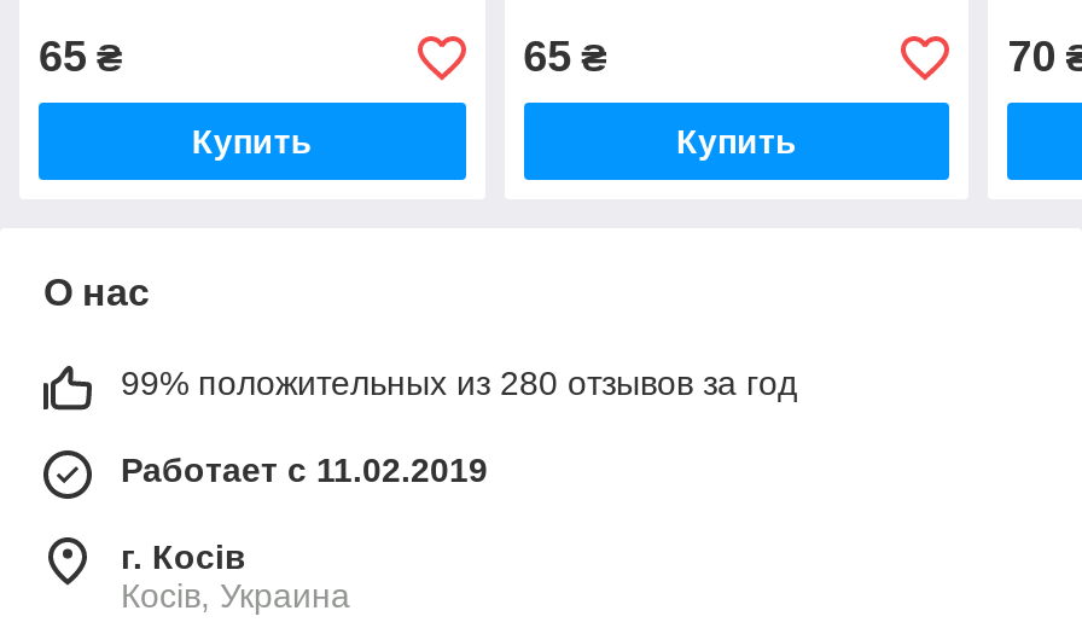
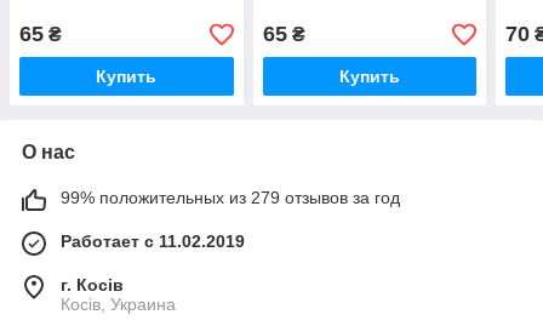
- 99% положительных из 280 отзывов за год
+ 99% положительных из 279 отзывов за год
